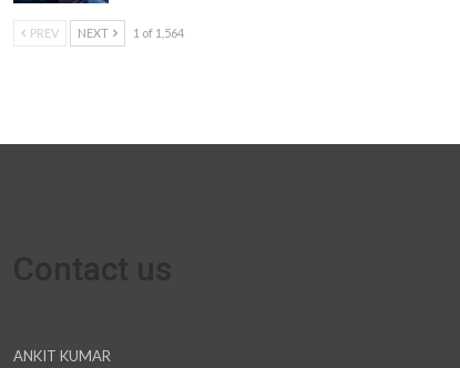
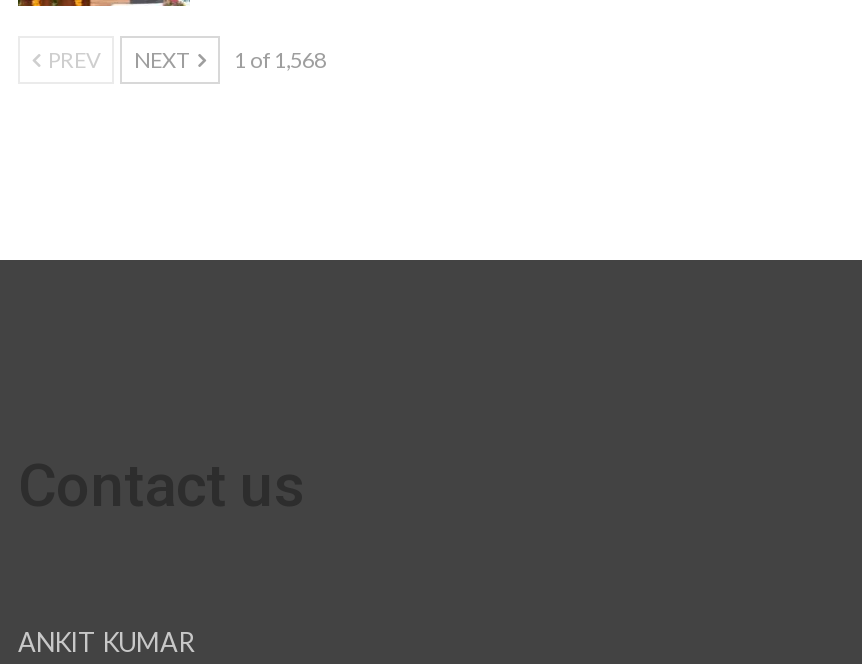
- PREV NEXT 1 of 1,564
+ PREV NEXT 1 of 1,568
